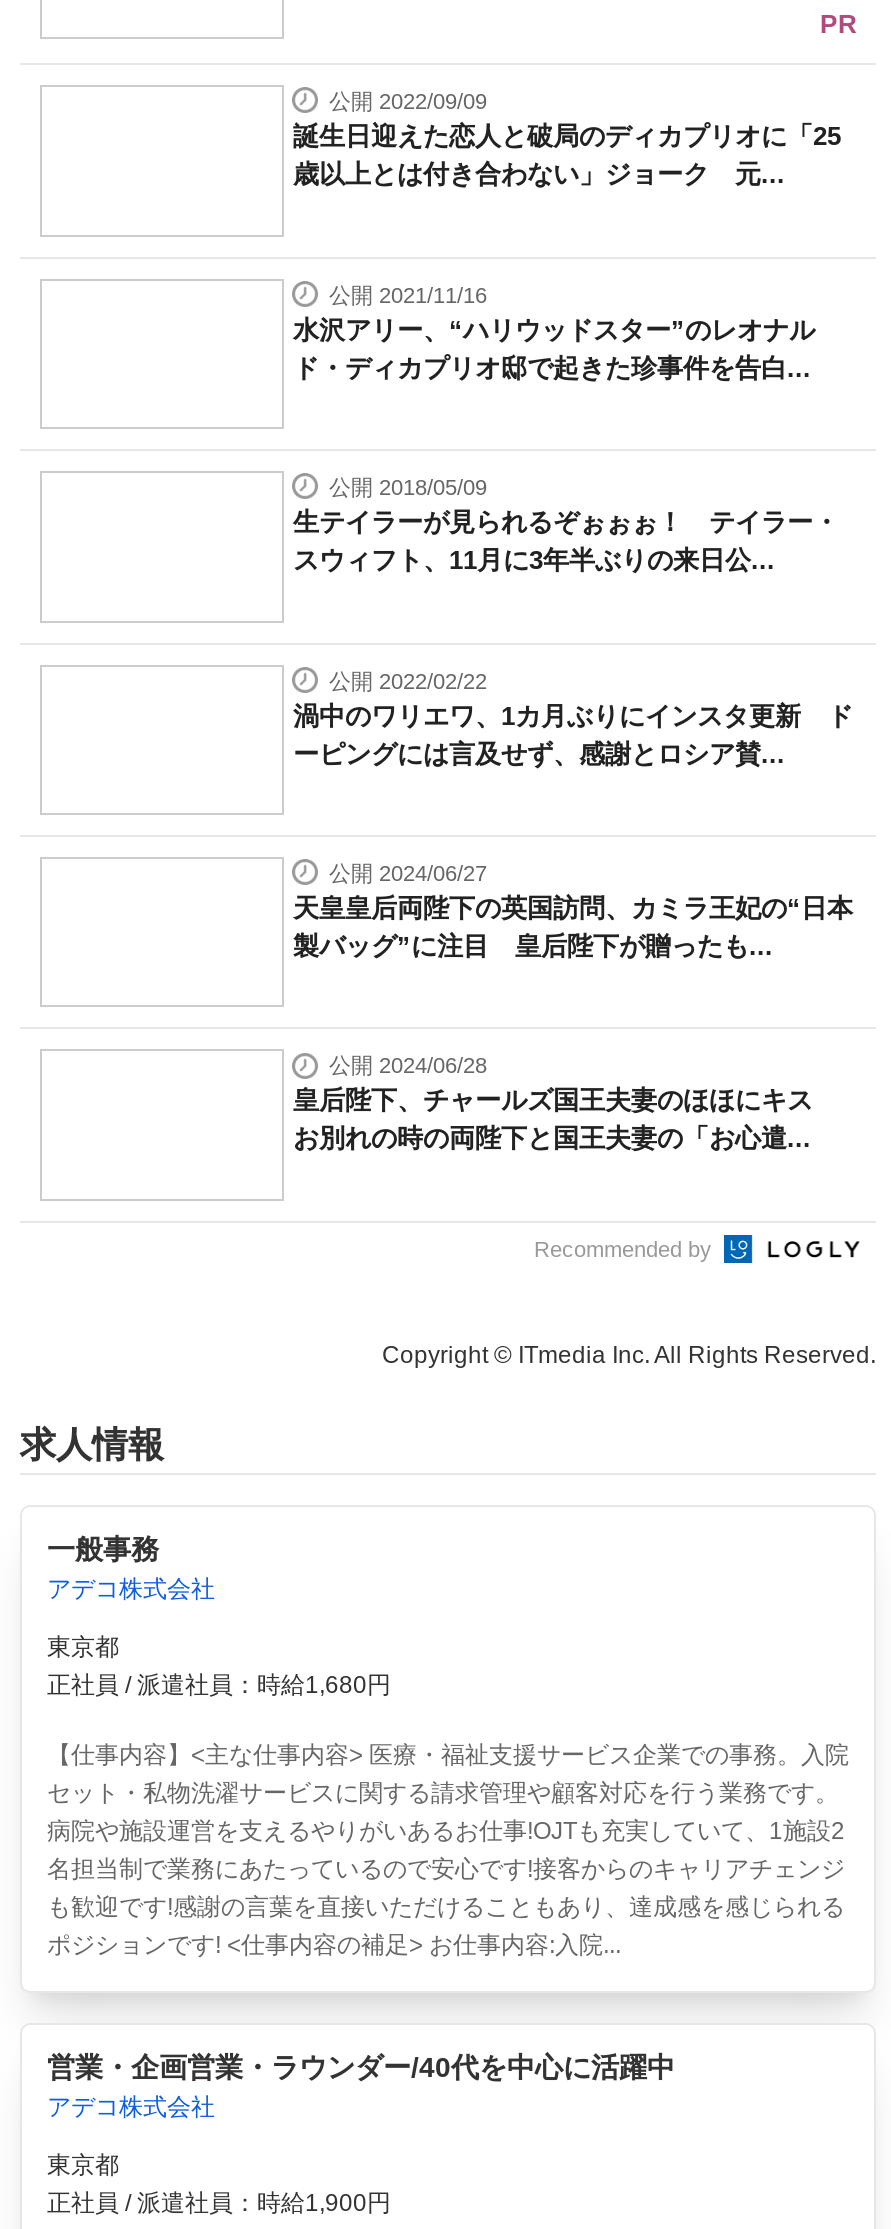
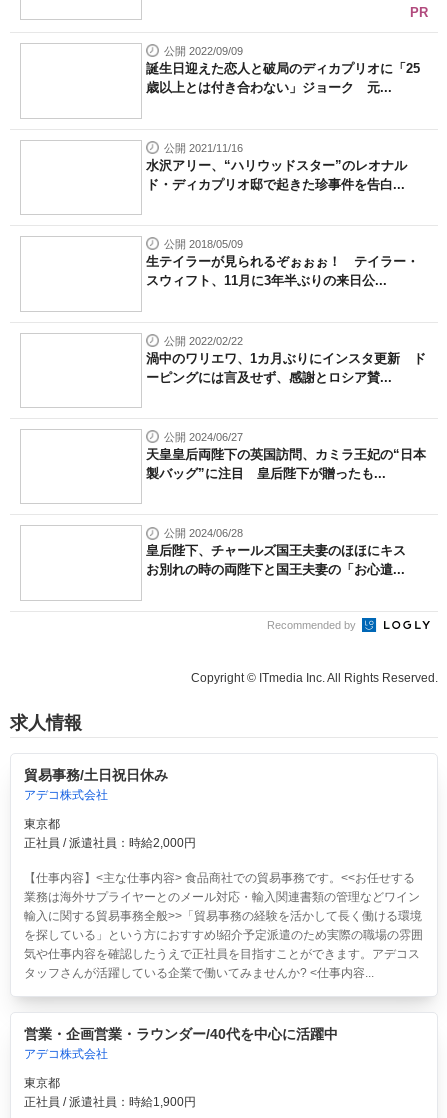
- 一般事務
+ 貿易事務/土日祝日休み

- 正社員 / 派遣社員：時給1,680円
+ 正社員 / 派遣社員：時給2,000円

- 【仕事内容】<主な仕事内容> 医療・福祉支援サービス企業での事務。入院
- セット・私物洗濯サービスに関する請求管理や顧客対応を行う業務です。
- 病院や施設運営を支えるやりがいあるお仕事!OJTも充実していて、1施設2
- 名担当制で業務にあたっているので安心です!接客からのキャリアチェンジ
- も歓迎です!感謝の言葉を直接いただけることもあり、達成感を感じられる
- ポジションです! <仕事内容の補足> お仕事内容:入院...
+ 【仕事内容】<主な仕事内容> 食品商社での貿易事務です。<<お任せする
+ 業務は海外サプライヤーとのメール対応・輸入関連書類の管理などワイン
+ 輸入に関する貿易事務全般>>「貿易事務の経験を活かして長く働ける環境
+ を探している」という方におすすめ!紹介予定派遣のため実際の職場の雰囲
+ 気や仕事内容を確認したうえで正社員を目指すことができます。アデコス
+ タッフさんが活躍している企業で働いてみませんか? <仕事内容...
